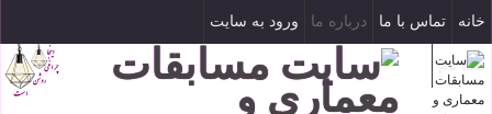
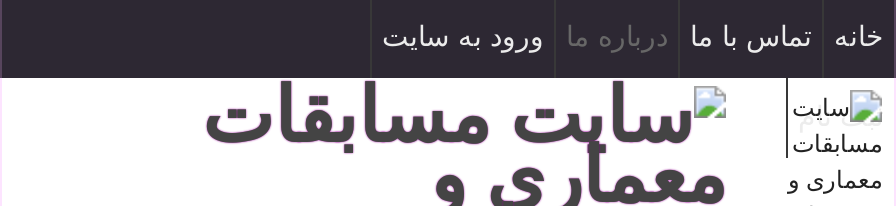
- [image]
